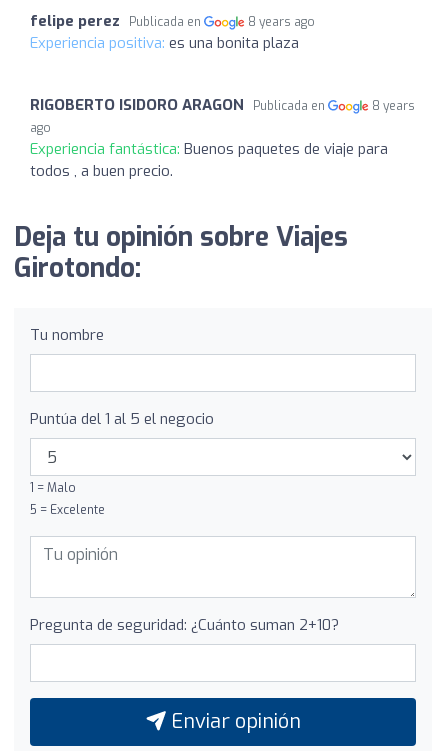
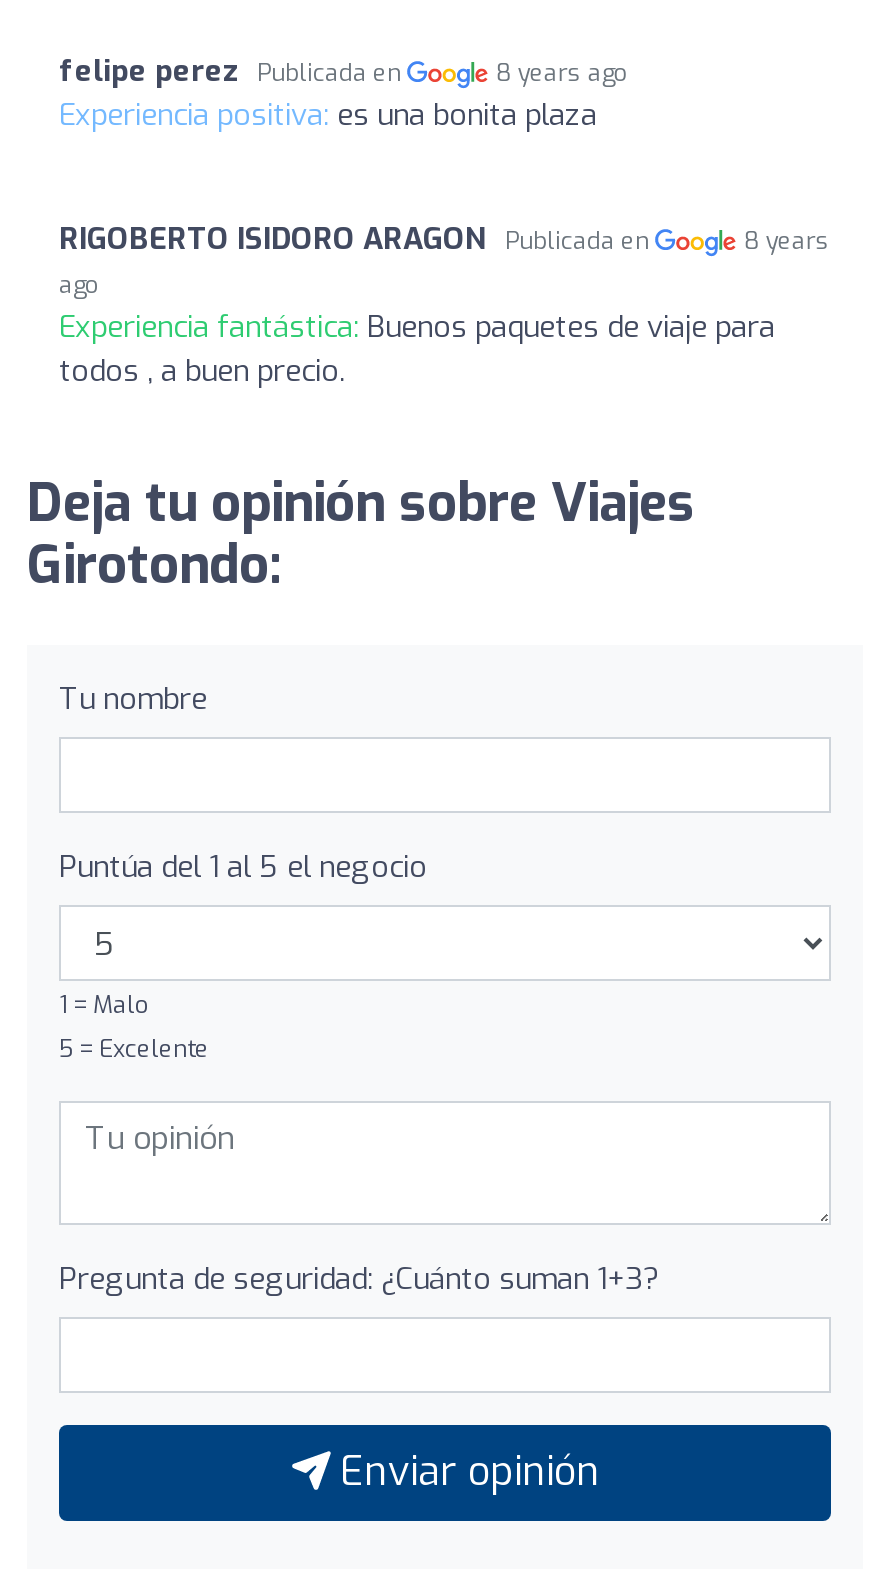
- Pregunta de seguridad: ¿Cuánto suman 2+10?
+ Pregunta de seguridad: ¿Cuánto suman 1+3?
